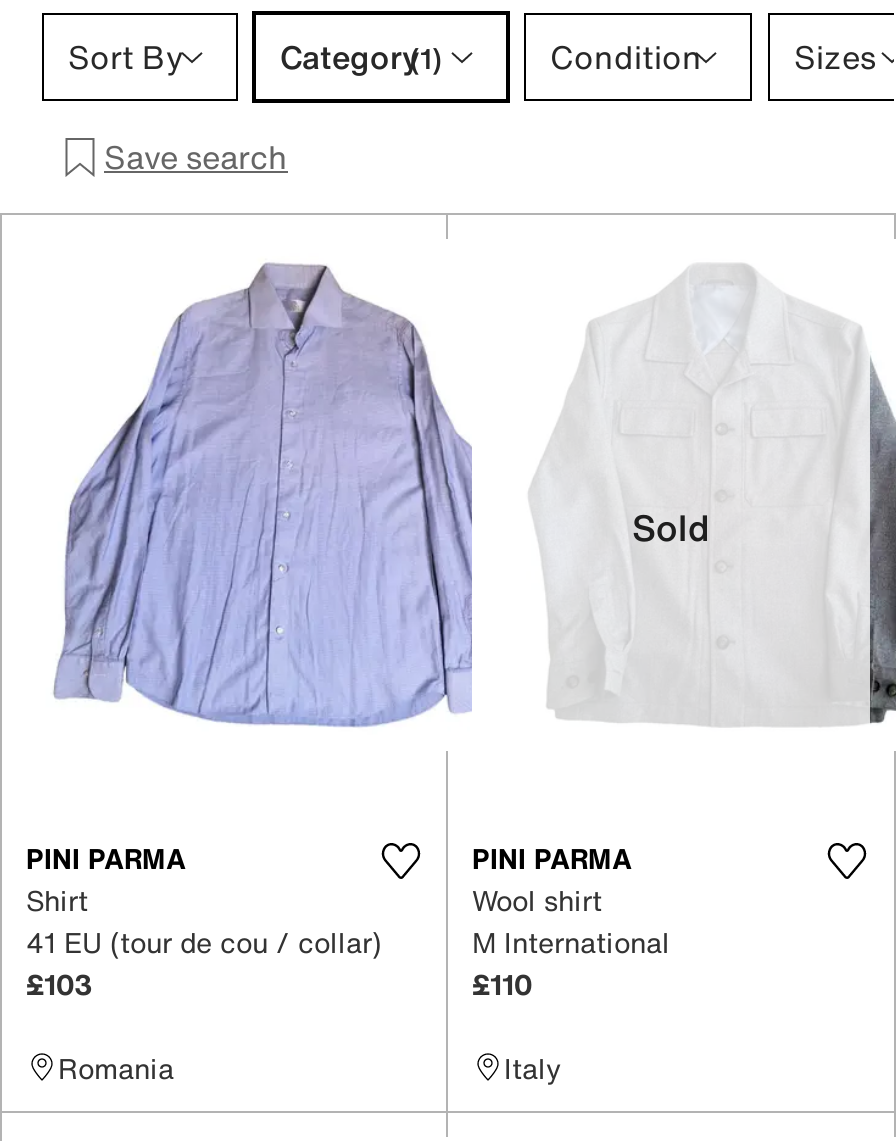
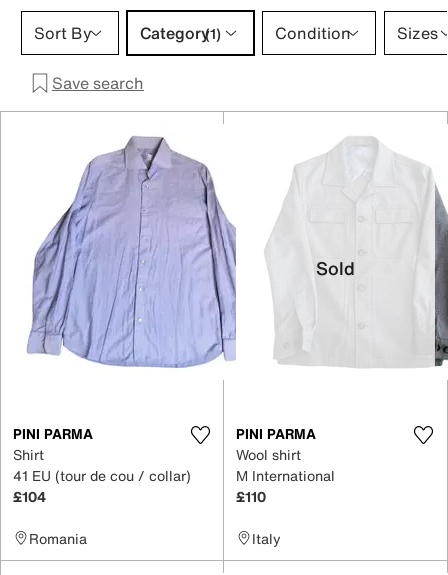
- £103
+ £104
